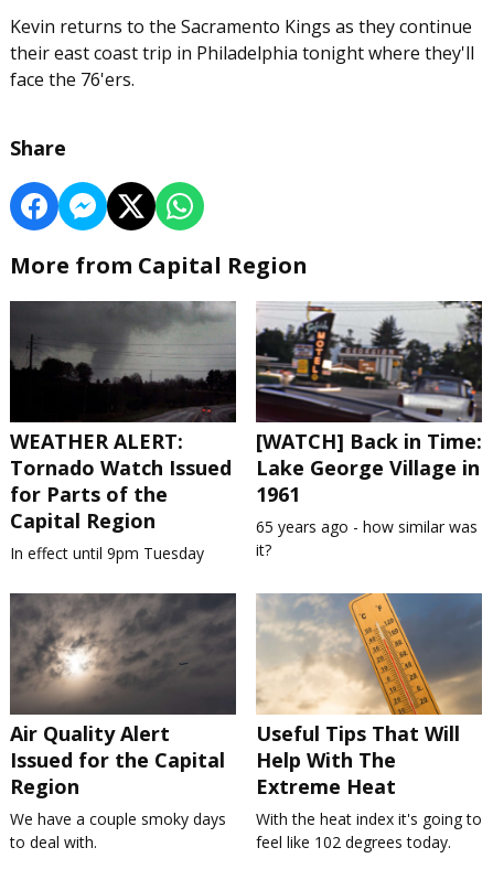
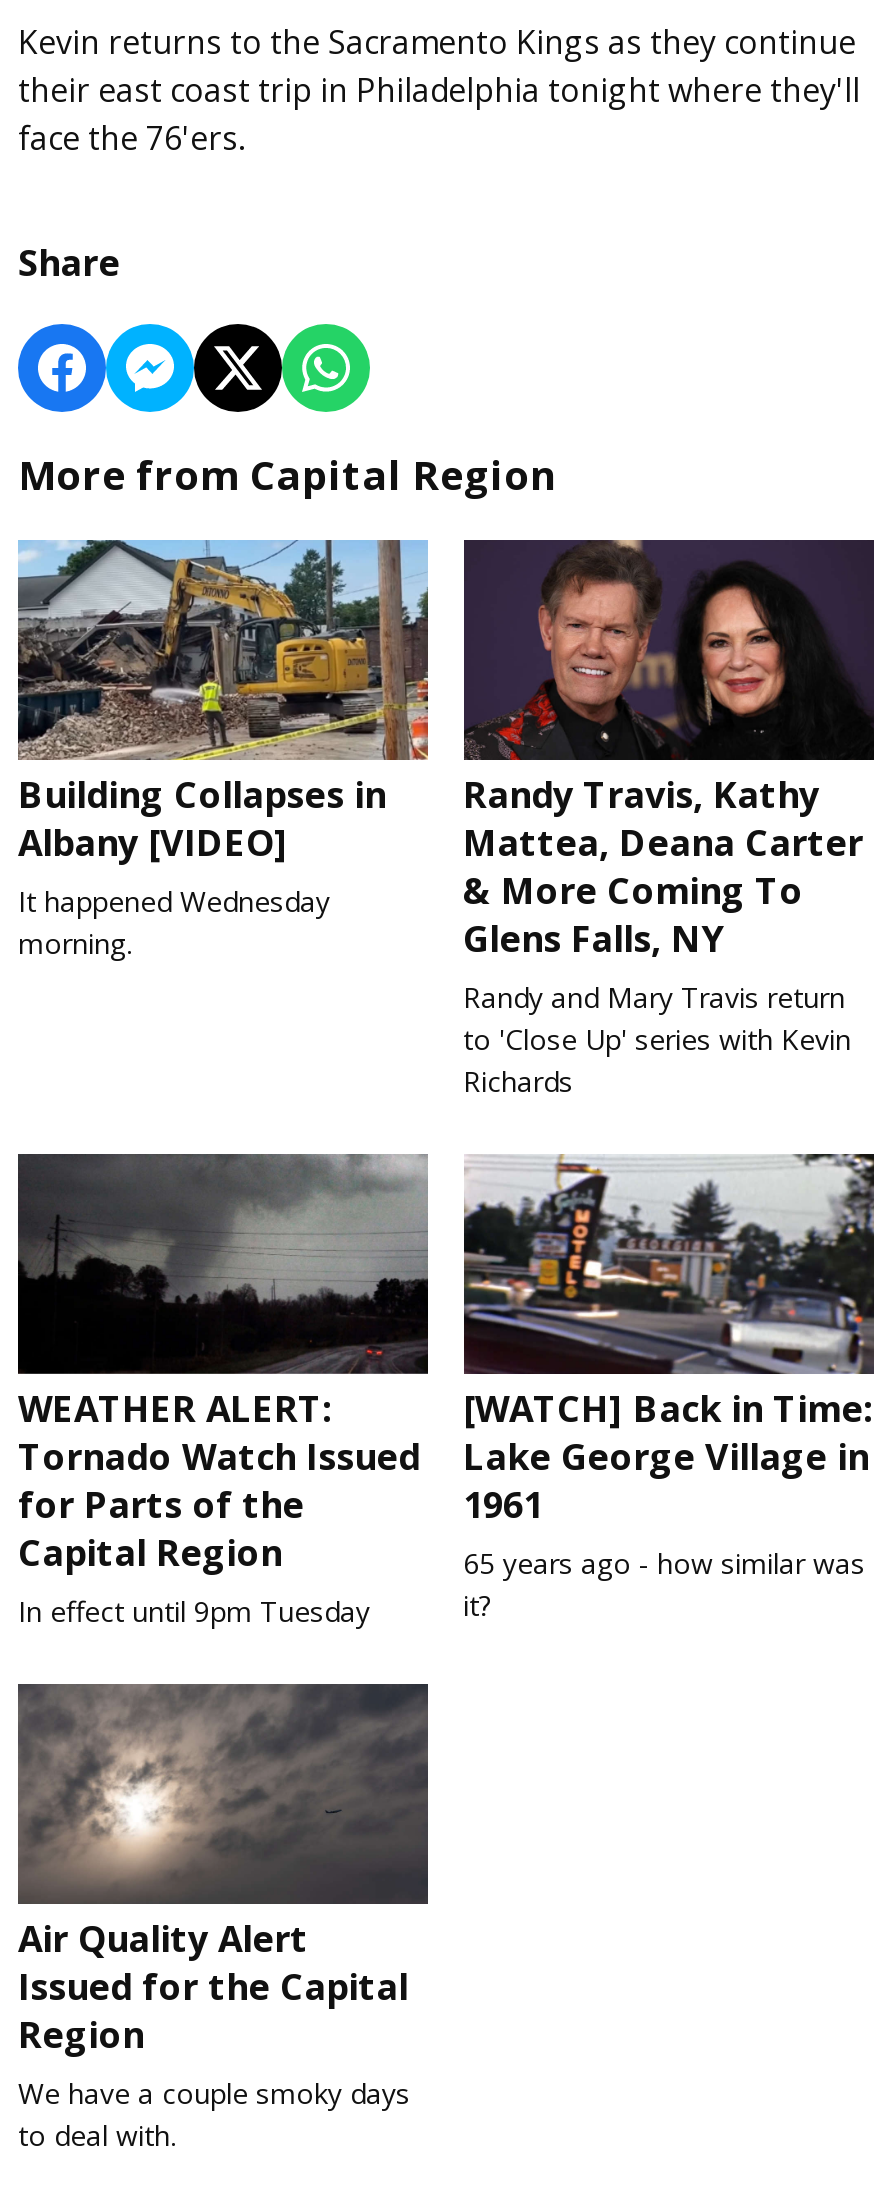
+ [image]
+ Building Collapses in
+ Albany [VIDEO]
+ It happened Wednesday
+ morning.

+ [image]
+ Randy Travis, Kathy
+ Mattea, Deana Carter
+ & More Coming To
+ Glens Falls, NY
+ Randy and Mary Travis return
+ to 'Close Up' series with Kevin
+ Richards

- [image]
- Useful Tips That Will
- Help With The
- Extreme Heat
- With the heat index it's going to
- feel like 102 degrees today.
